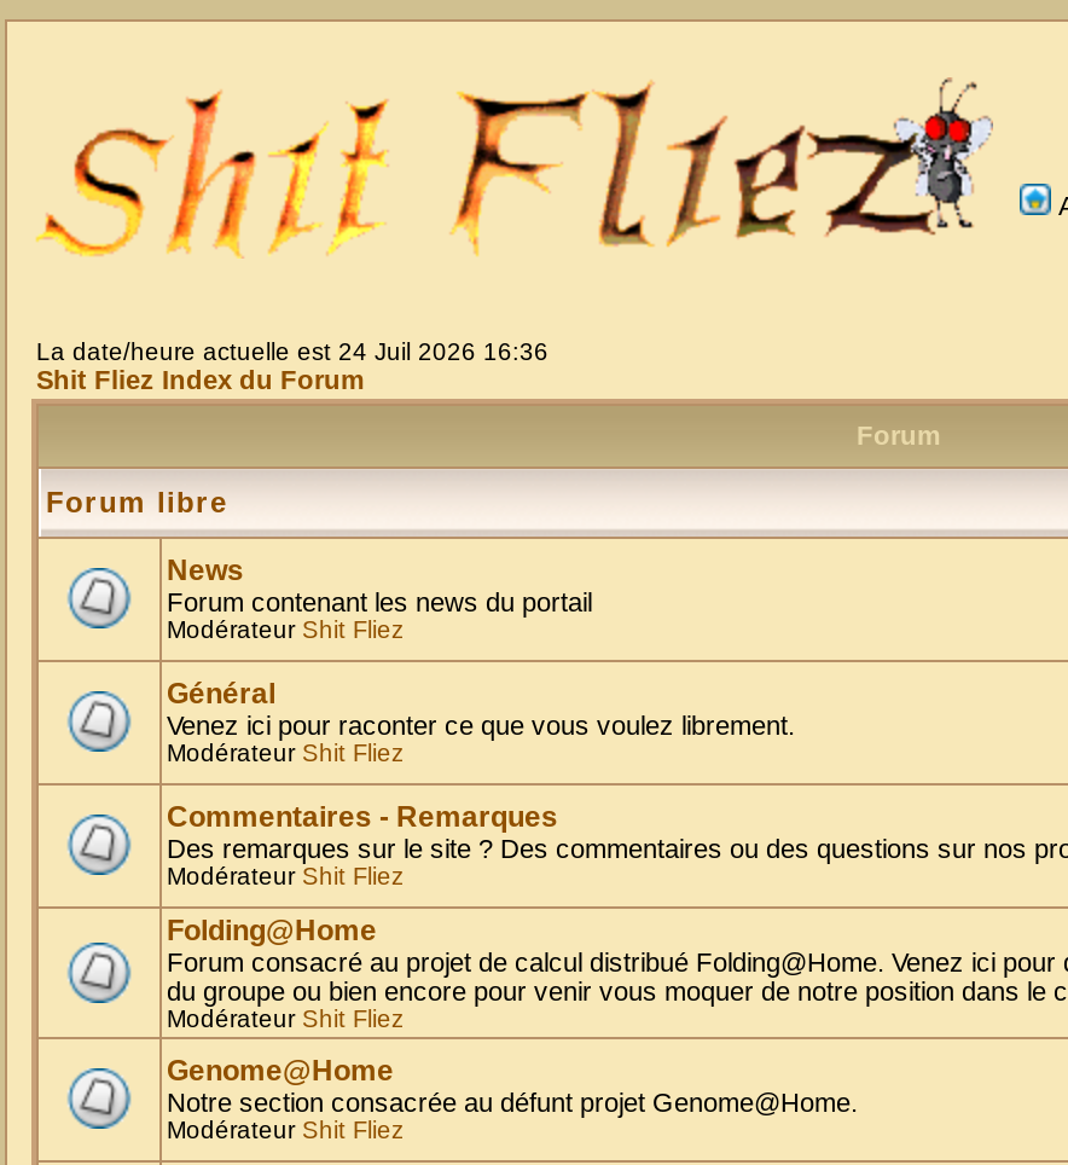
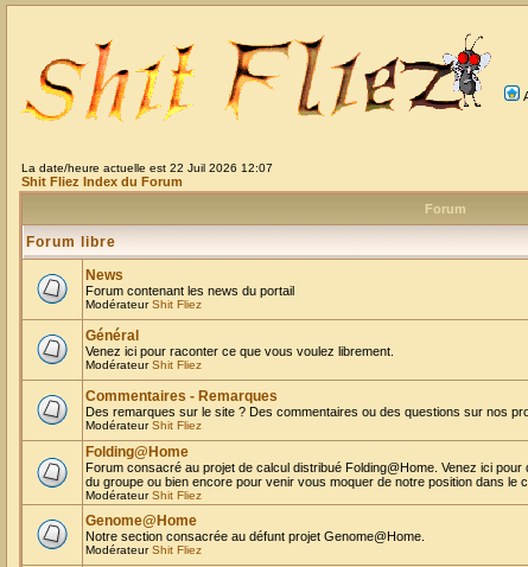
- La date/heure actuelle est 24 Juil 2026 16:36
+ La date/heure actuelle est 22 Juil 2026 12:07
